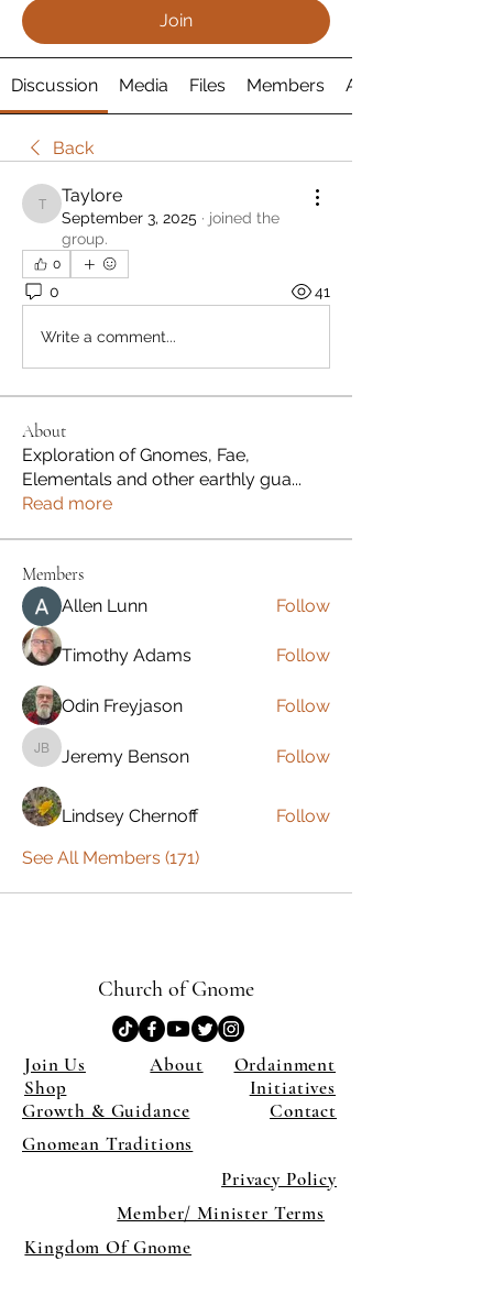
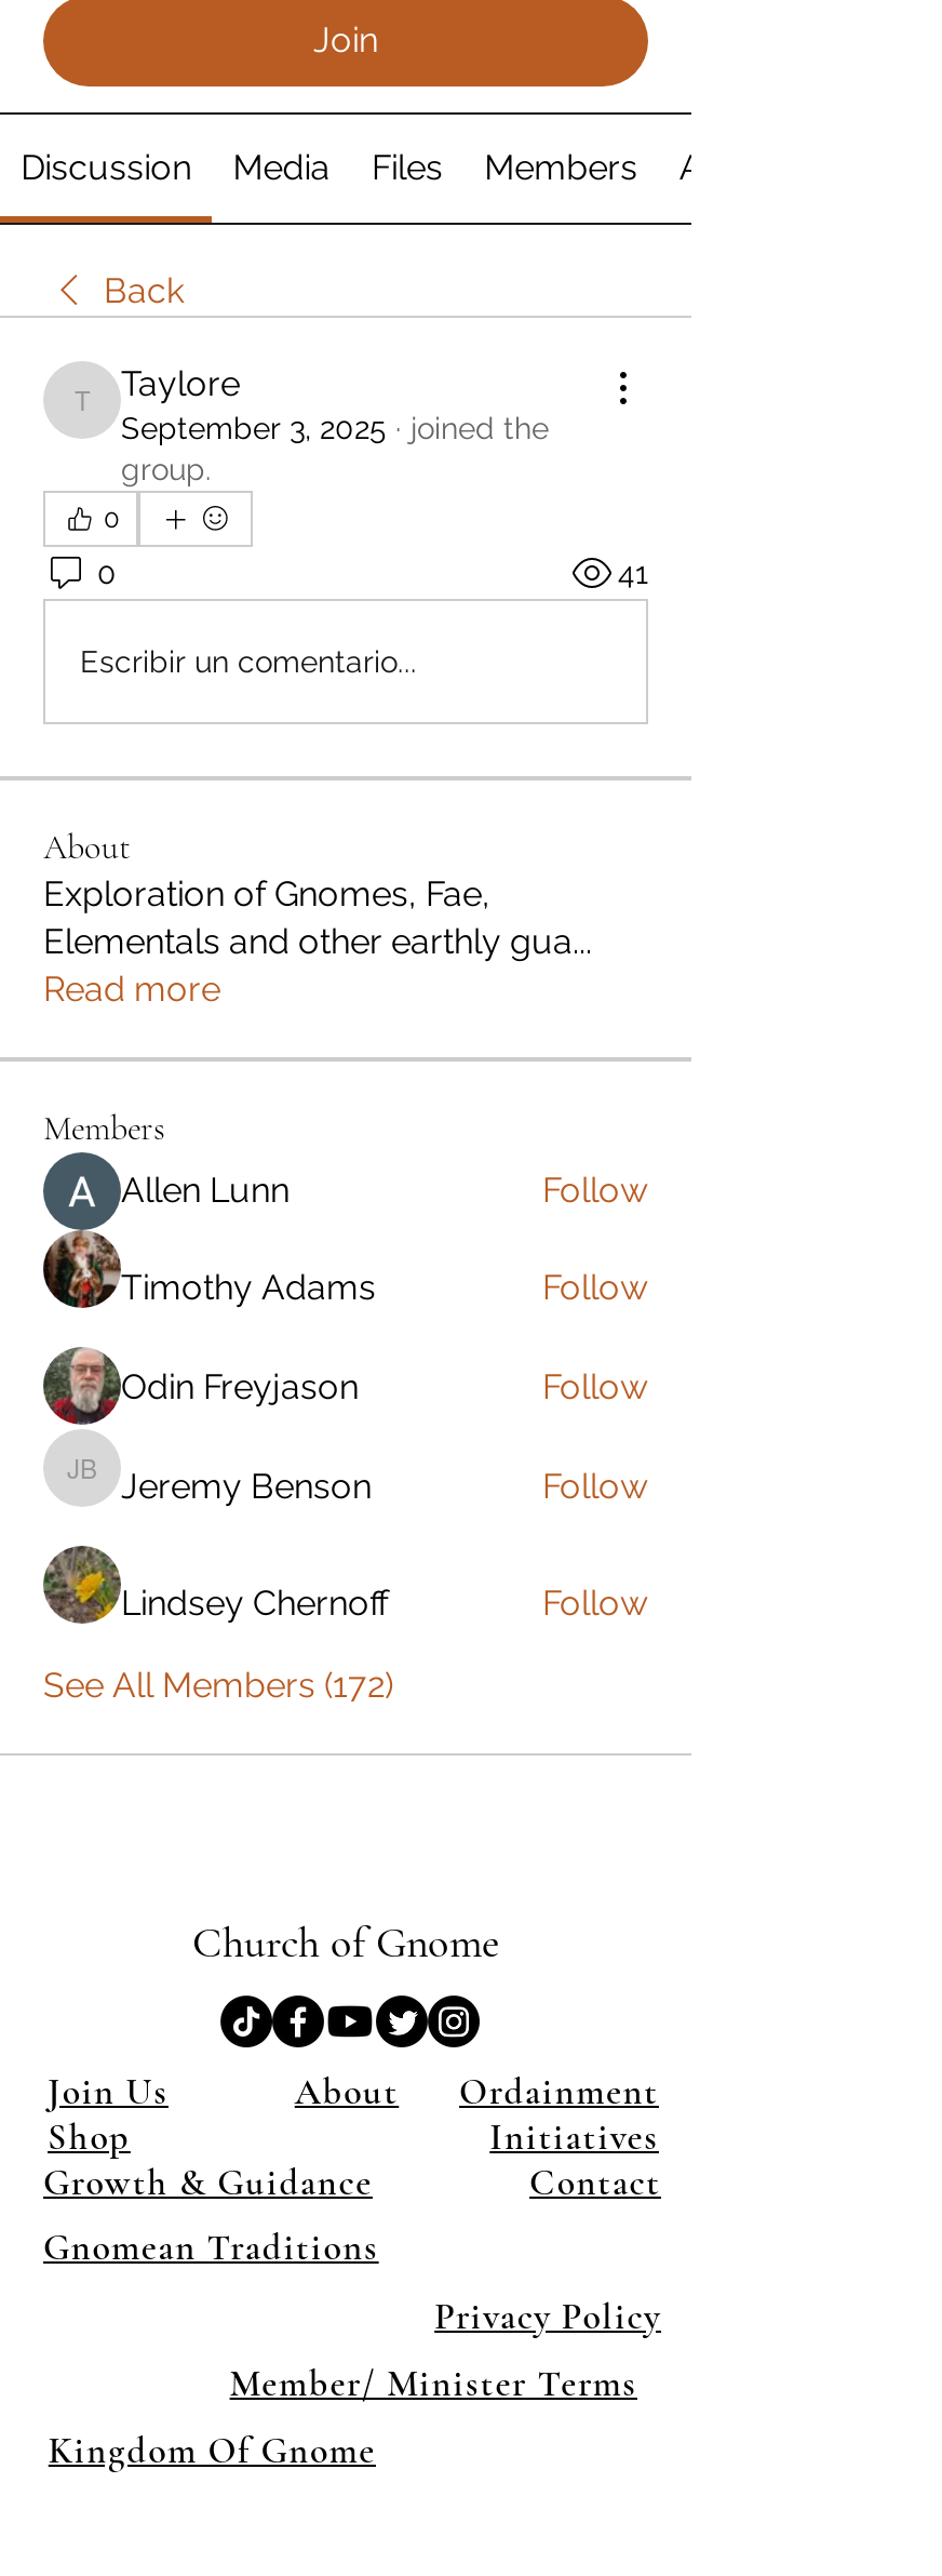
- Write a comment...
+ Escribir un comentario...

- [image]
+ [image]

- See All Members (171)
+ See All Members (172)
